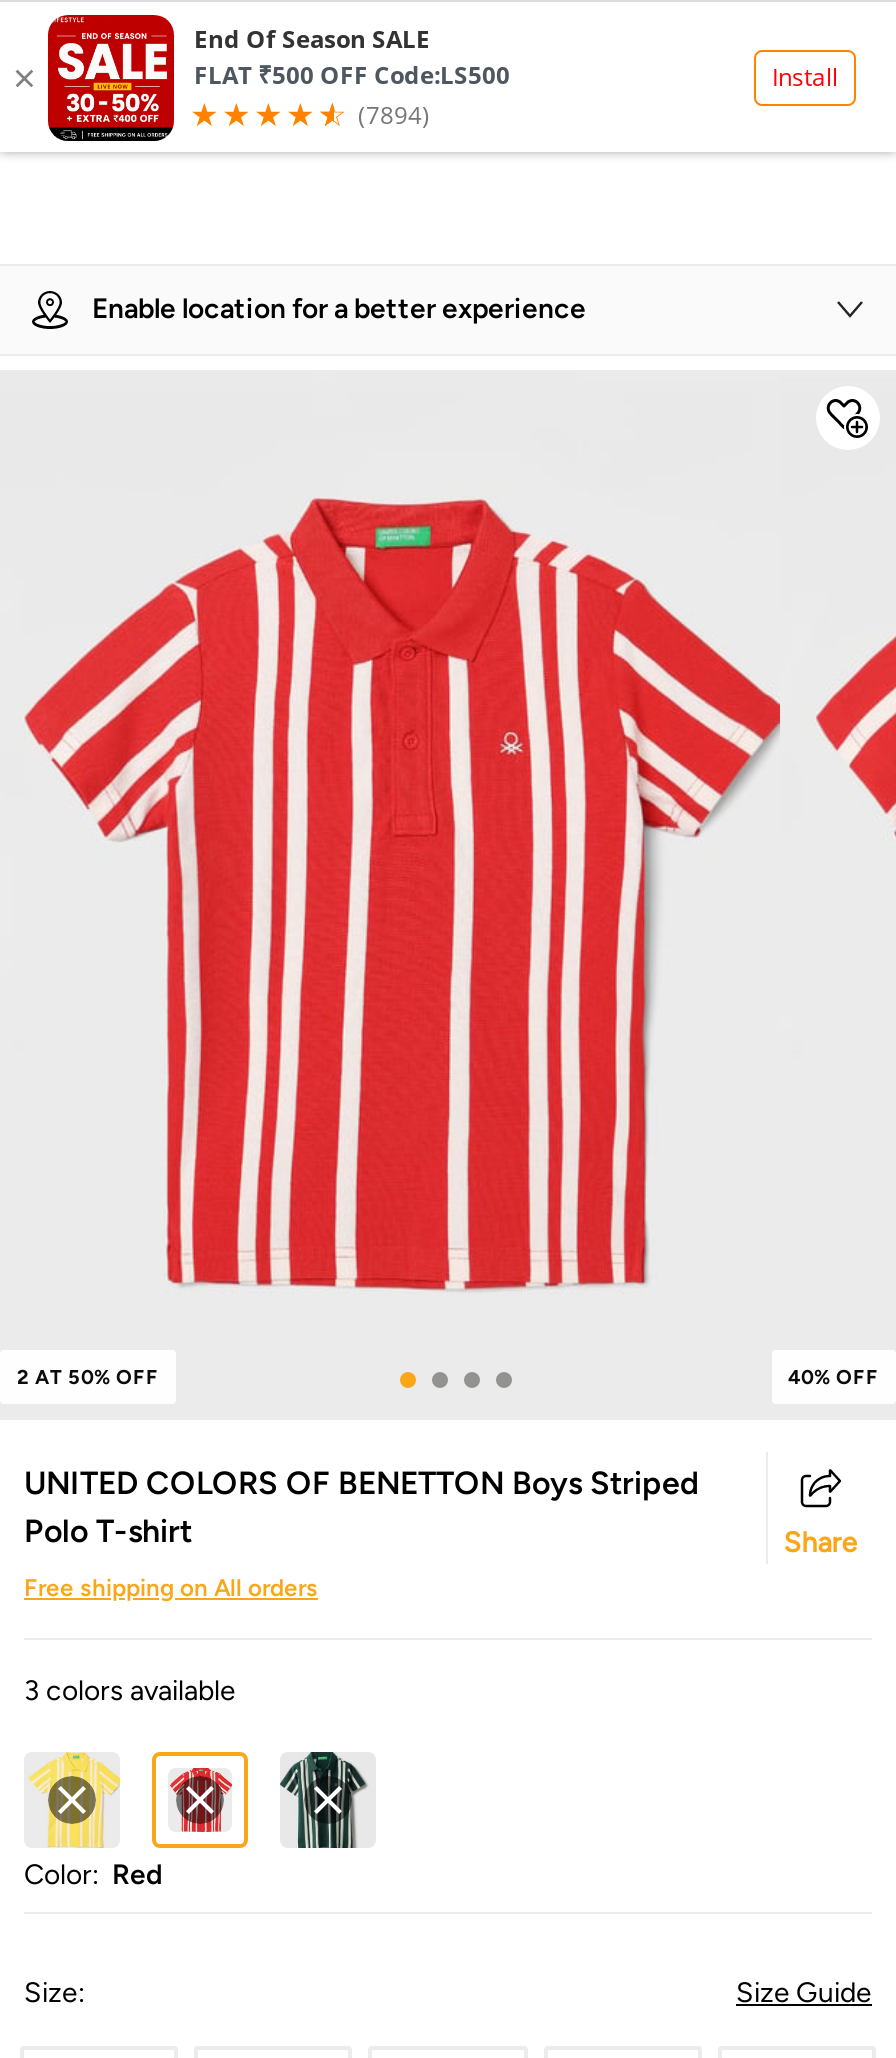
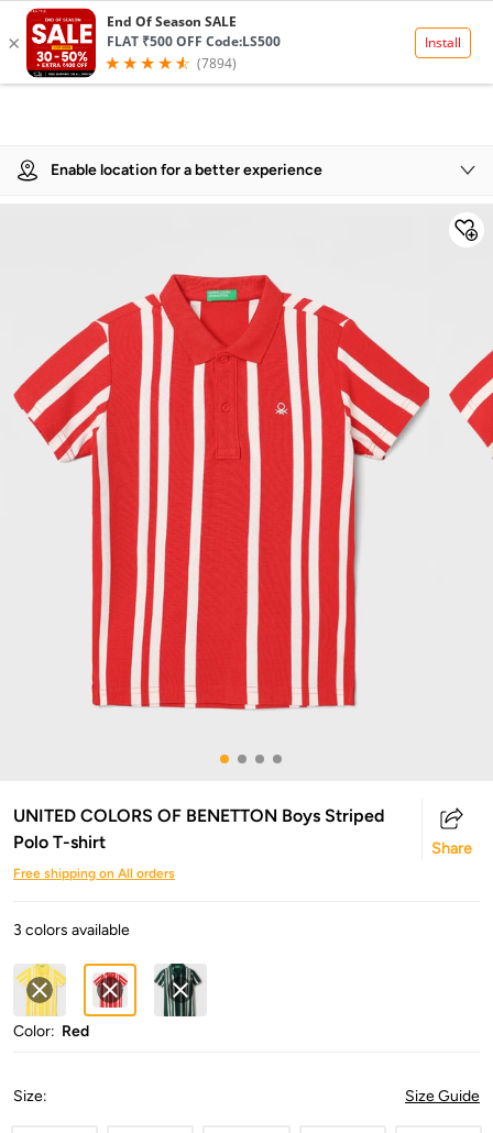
- 2 AT 50% OFF
- 40% OFF
